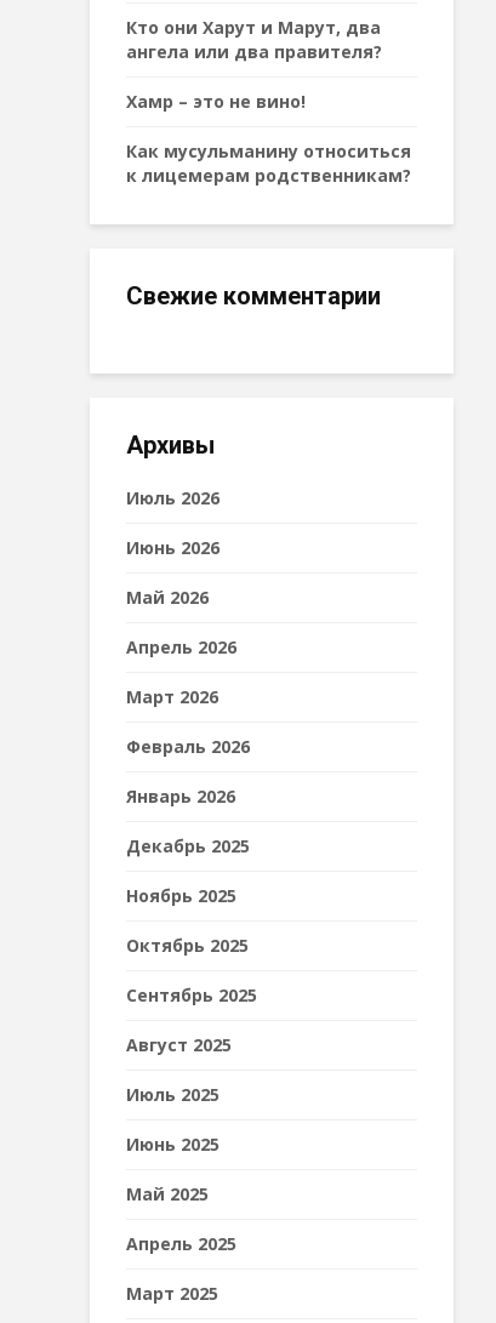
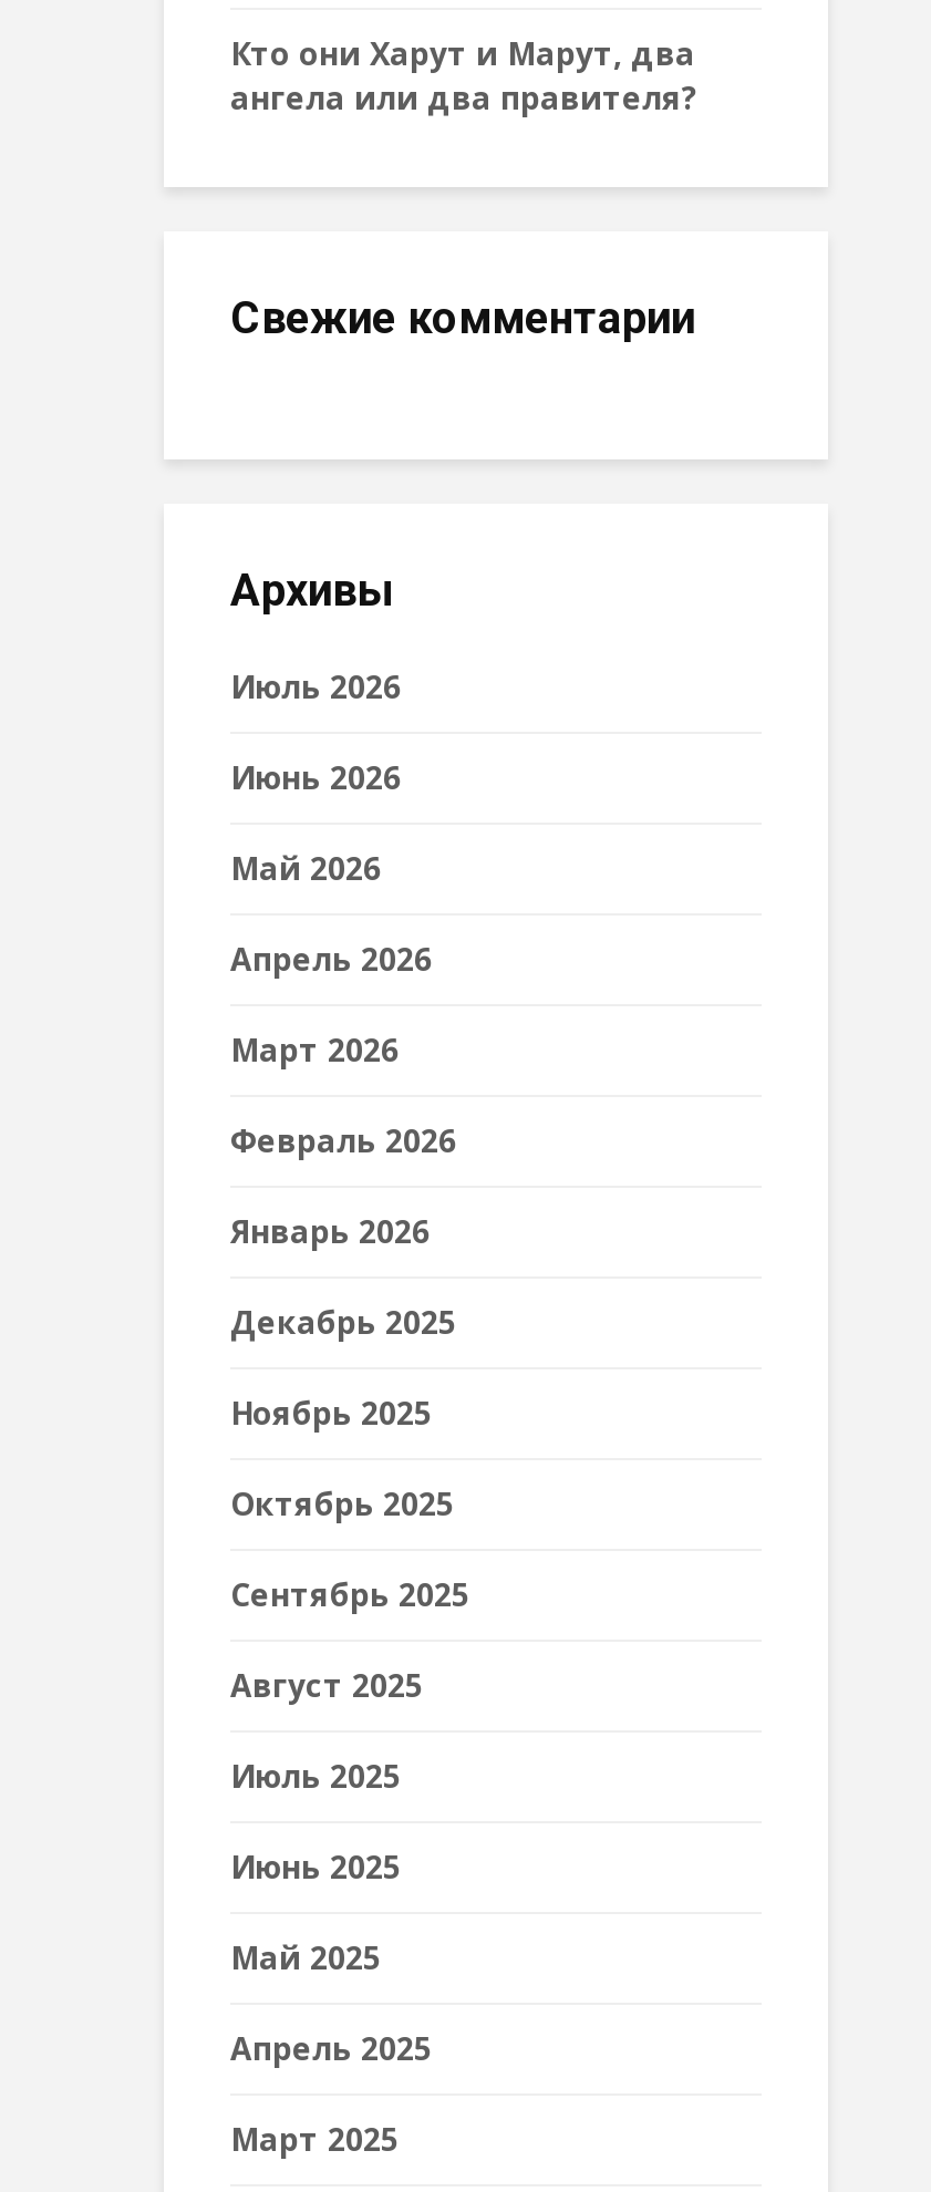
- Хамр – это не вино!
- Как мусульманину относиться
- к лицемерам родственникам?
